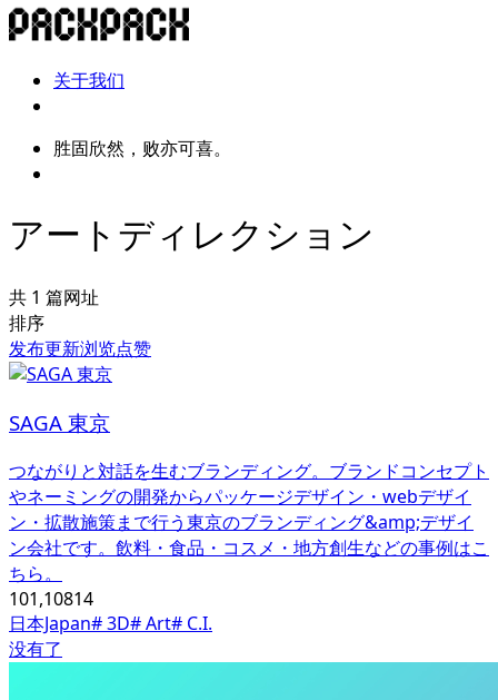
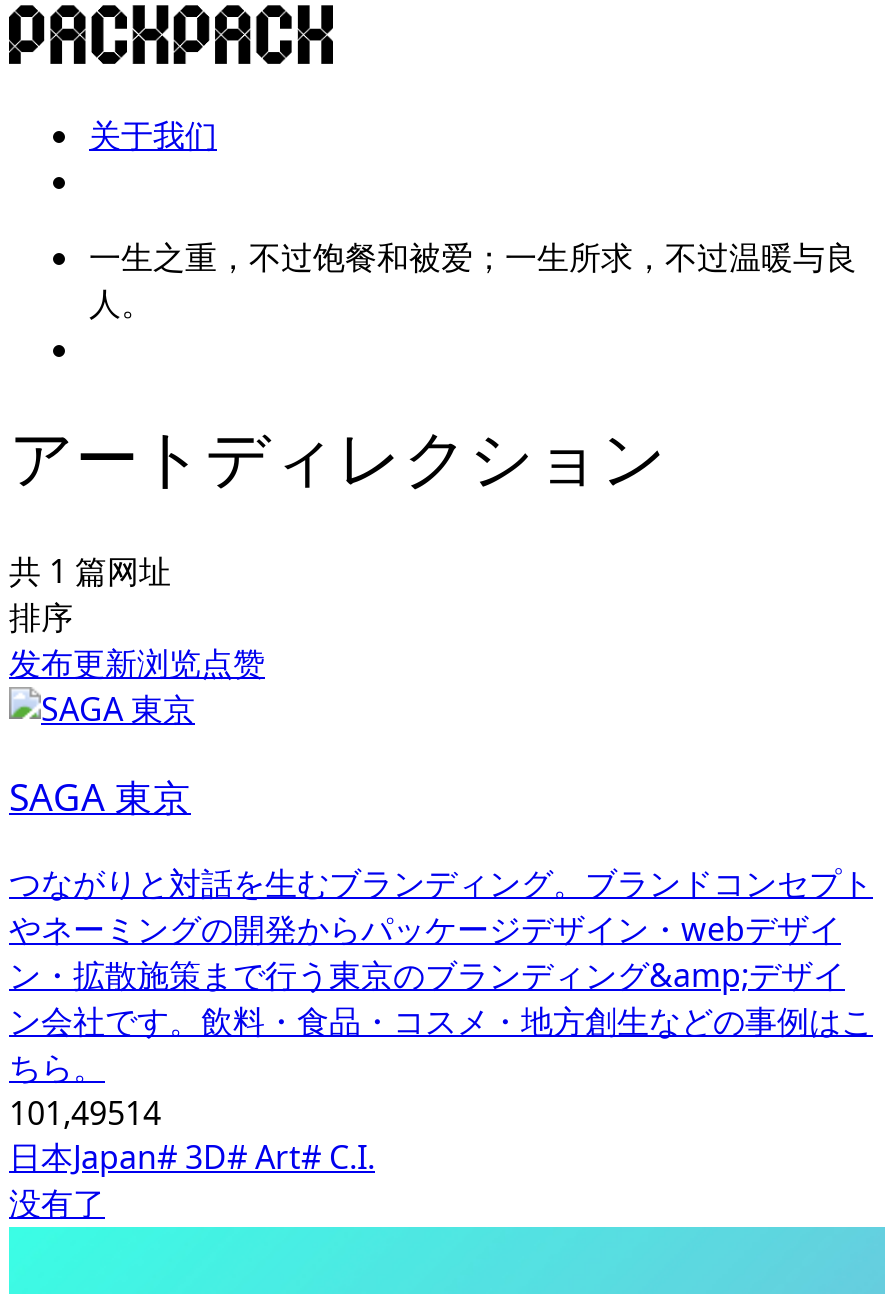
- 胜固欣然，败亦可喜。
+ 一生之重，不过饱餐和被爱；一生所求，不过温暖与良
+ 人。

- 101,10814
+ 101,49514
